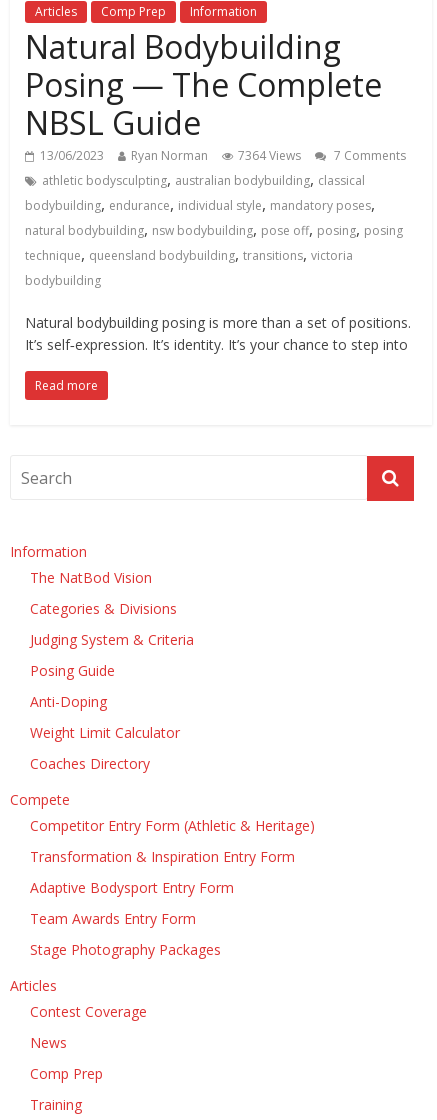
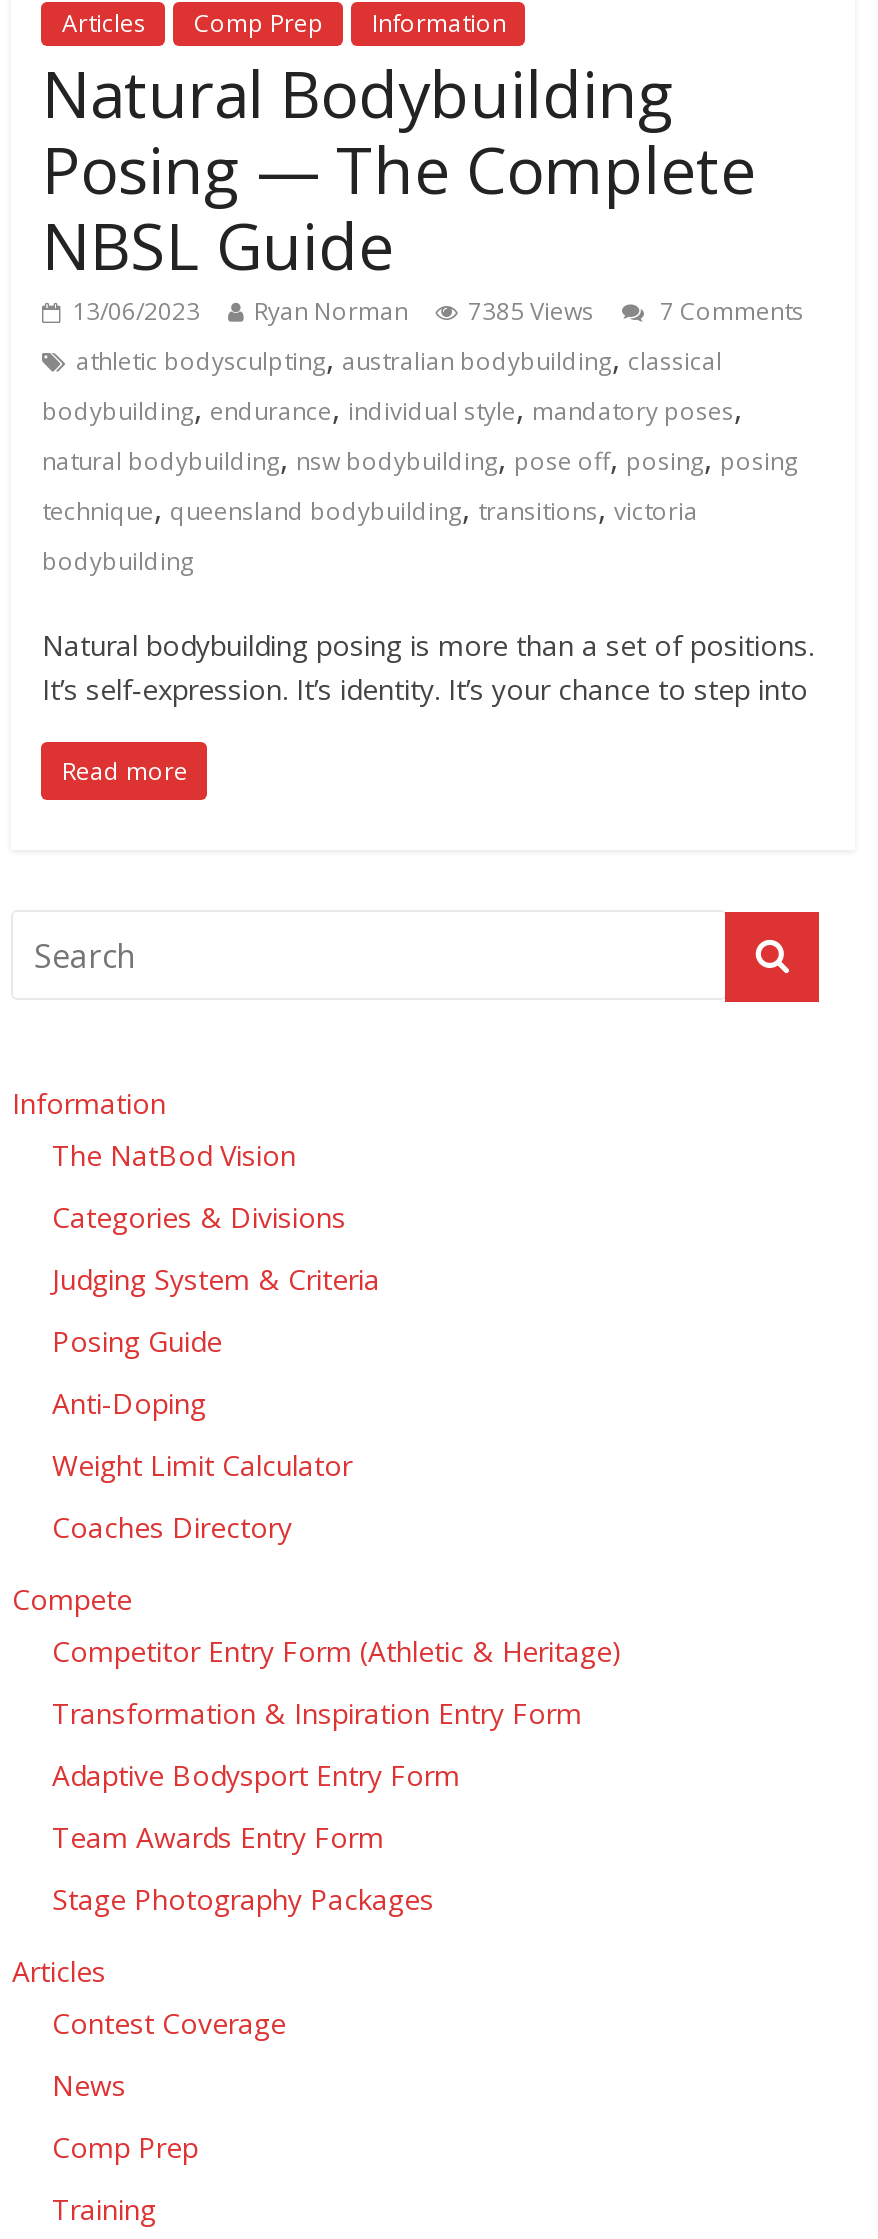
- 13/06/2023 Ryan Norman 7364 Views 7 Comments
+ 13/06/2023 Ryan Norman 7385 Views 7 Comments
